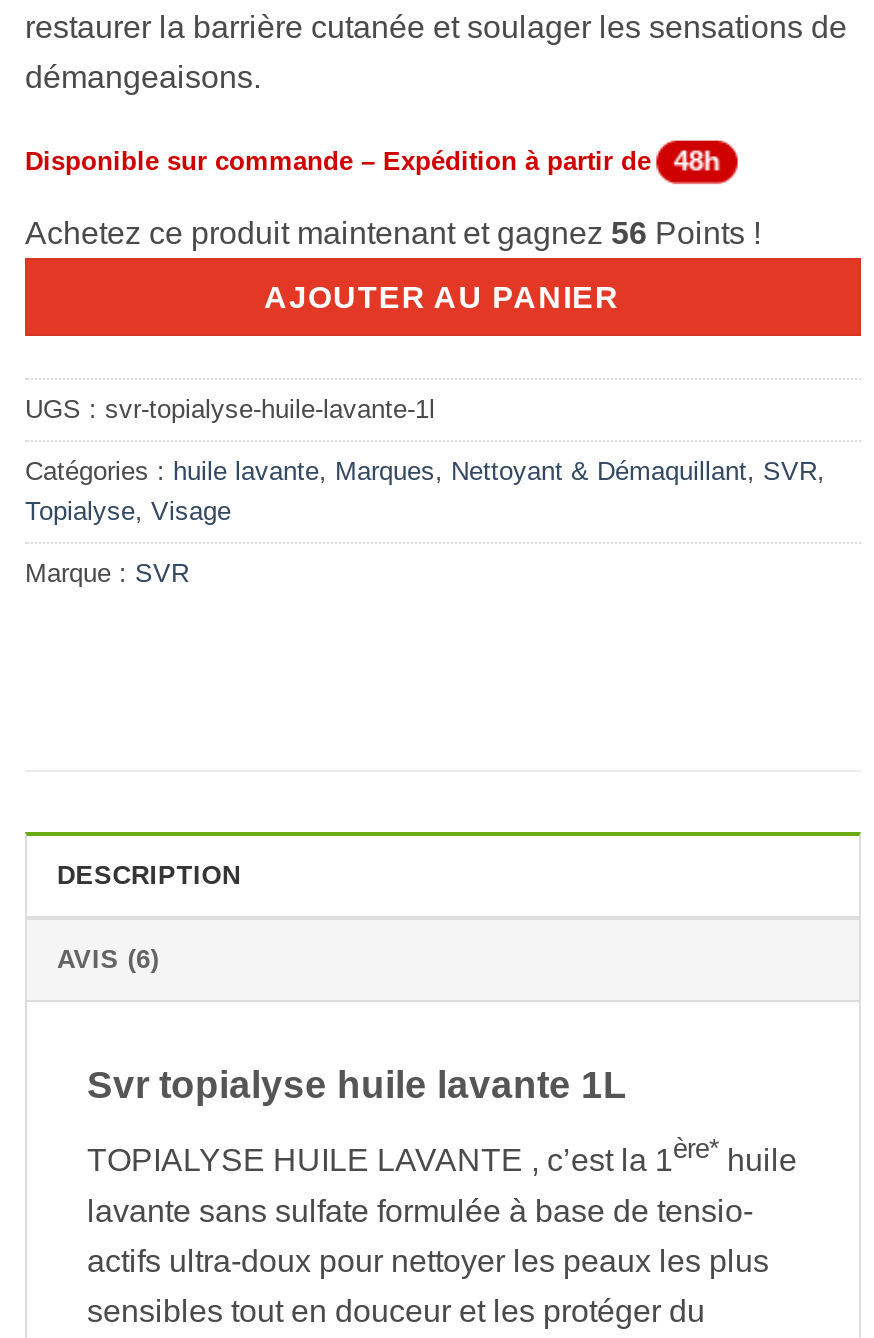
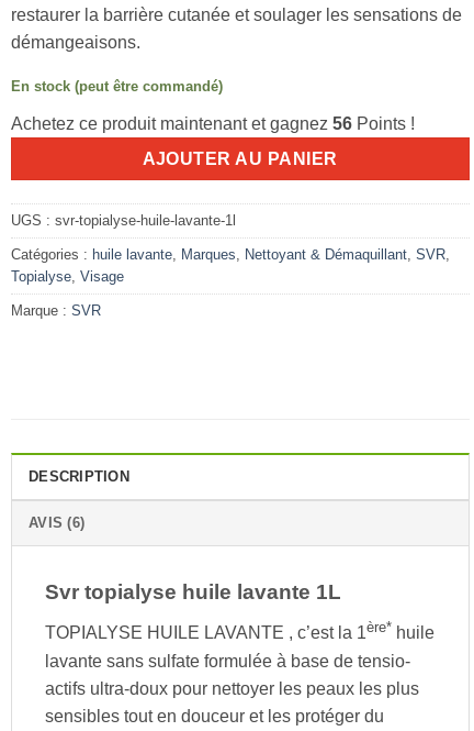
- Disponible sur commande – Expédition à partir de 48h
+ En stock (peut être commandé)
